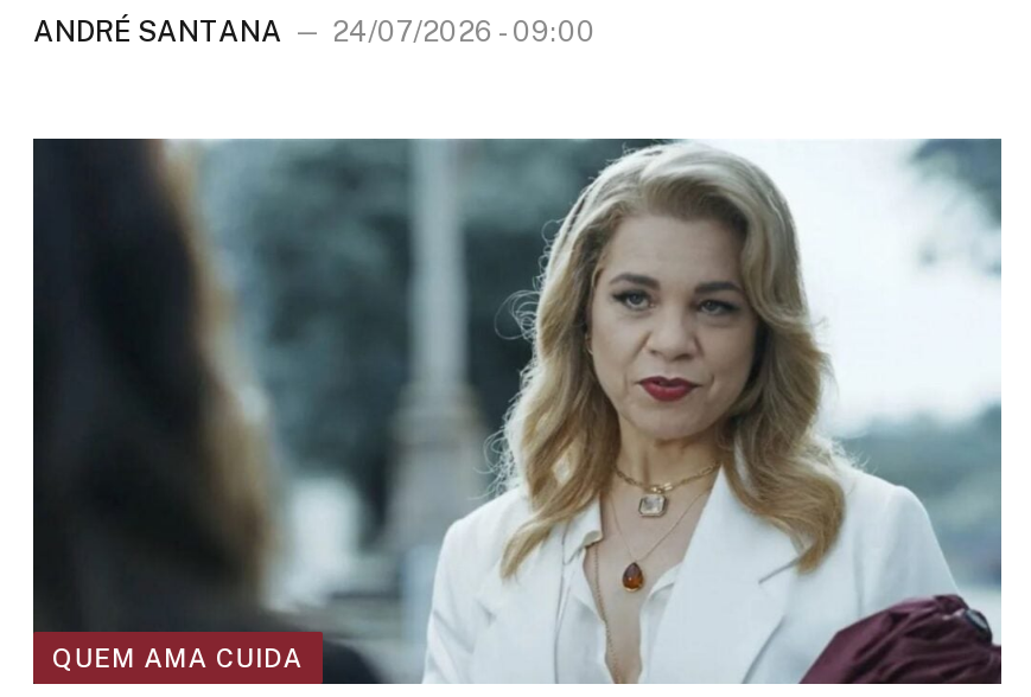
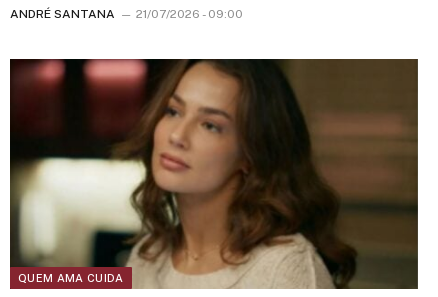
- ANDRÉ SANTANA 24/07/2026 - 09:00
+ ANDRÉ SANTANA 21/07/2026 - 09:00

- [image]
+ [image]
